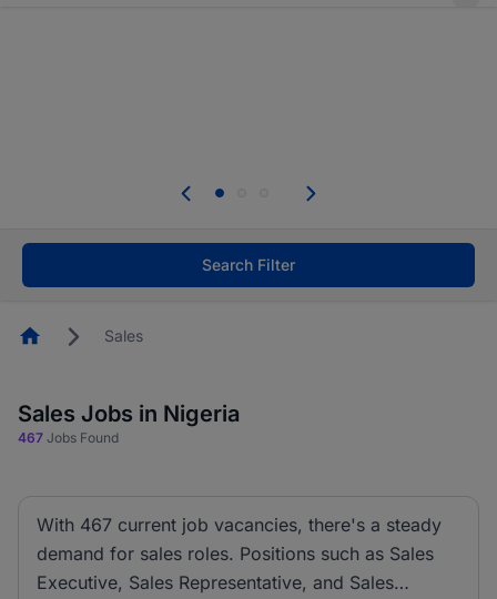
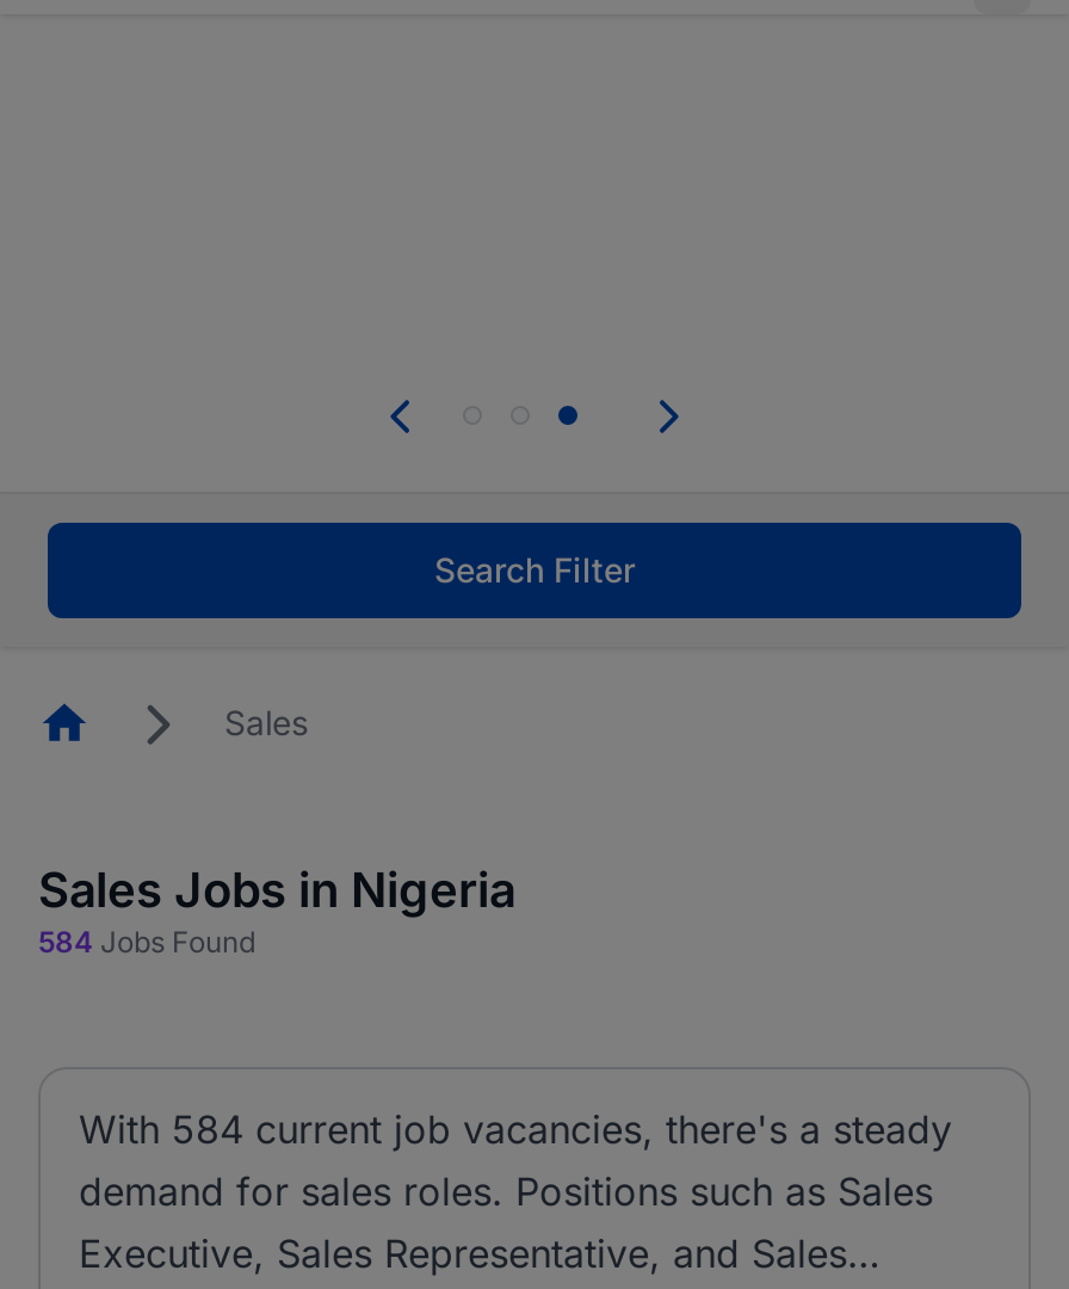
- 467 Jobs Found
+ 584 Jobs Found

- With 467 current job vacancies, there's a steady
+ With 584 current job vacancies, there's a steady
